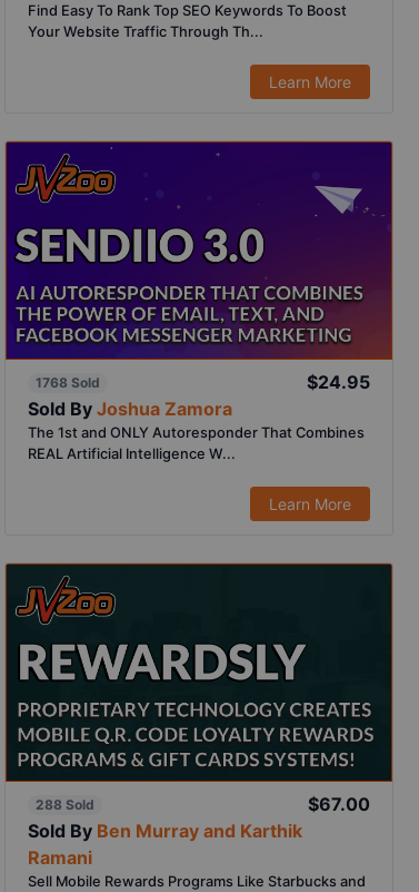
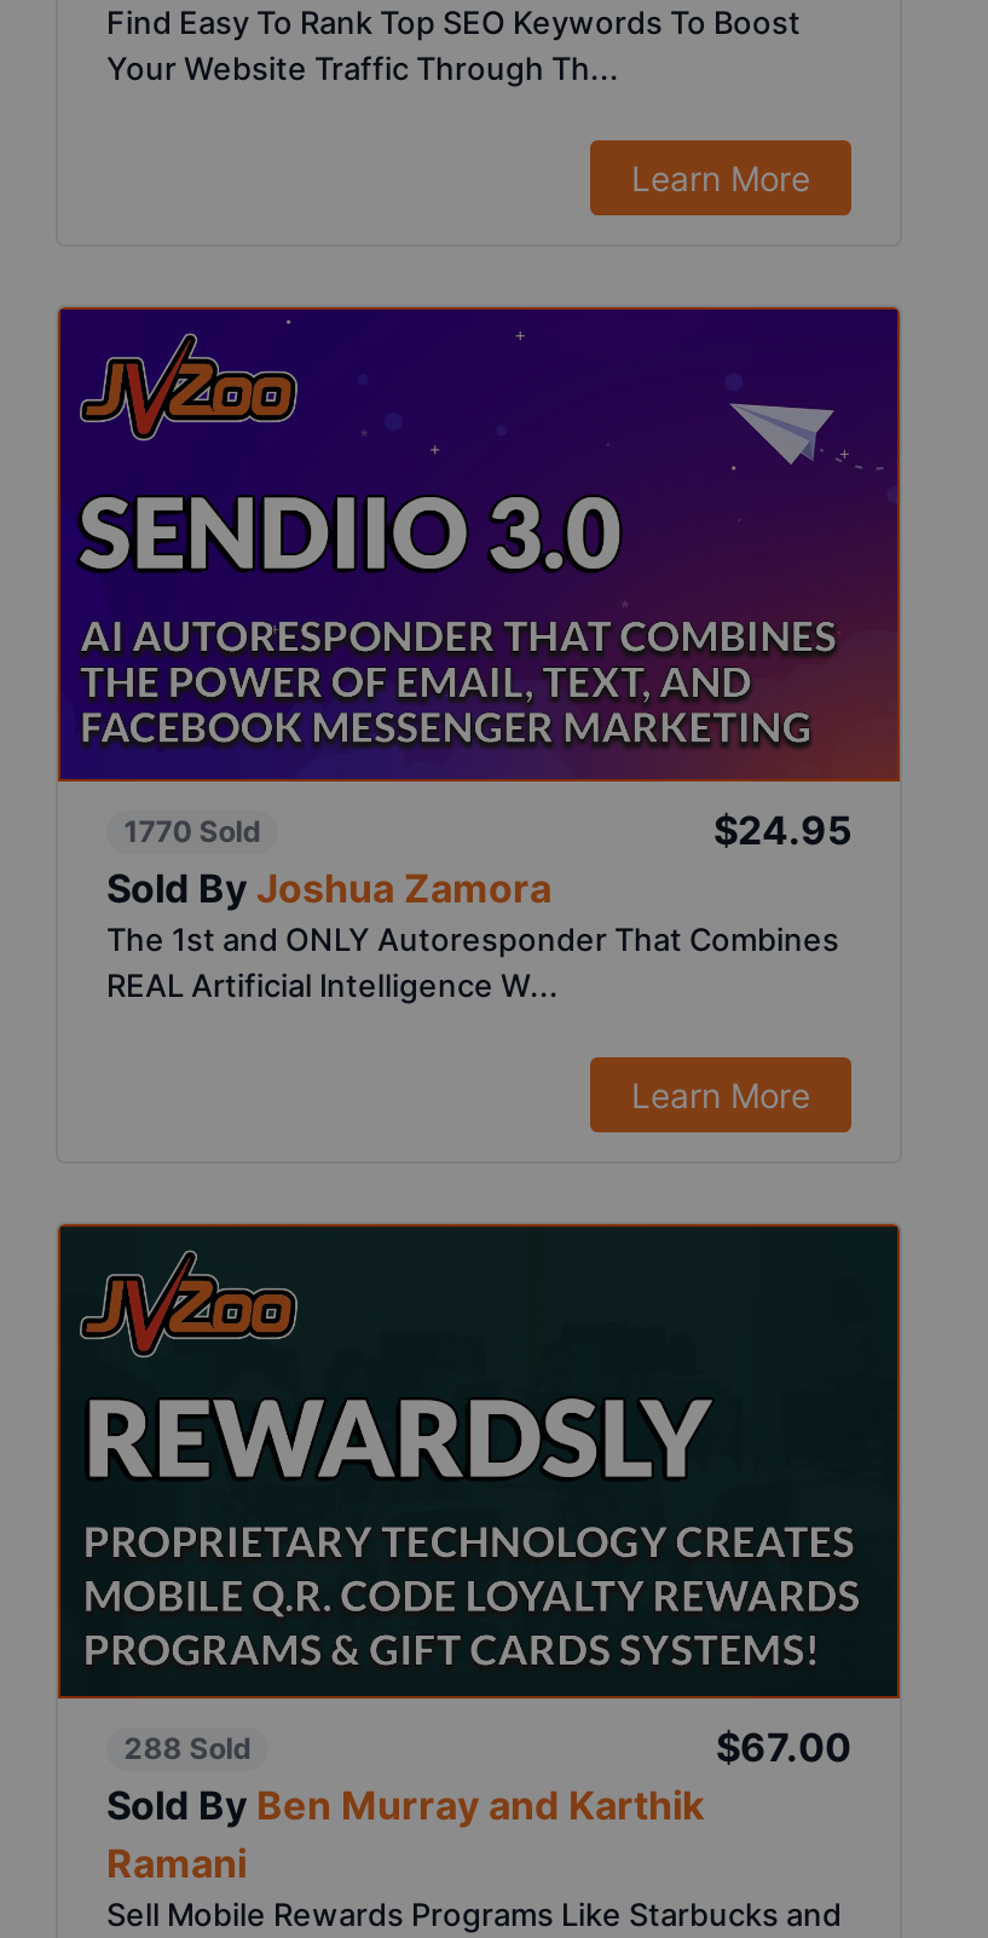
- 1768 Sold
+ 1770 Sold
